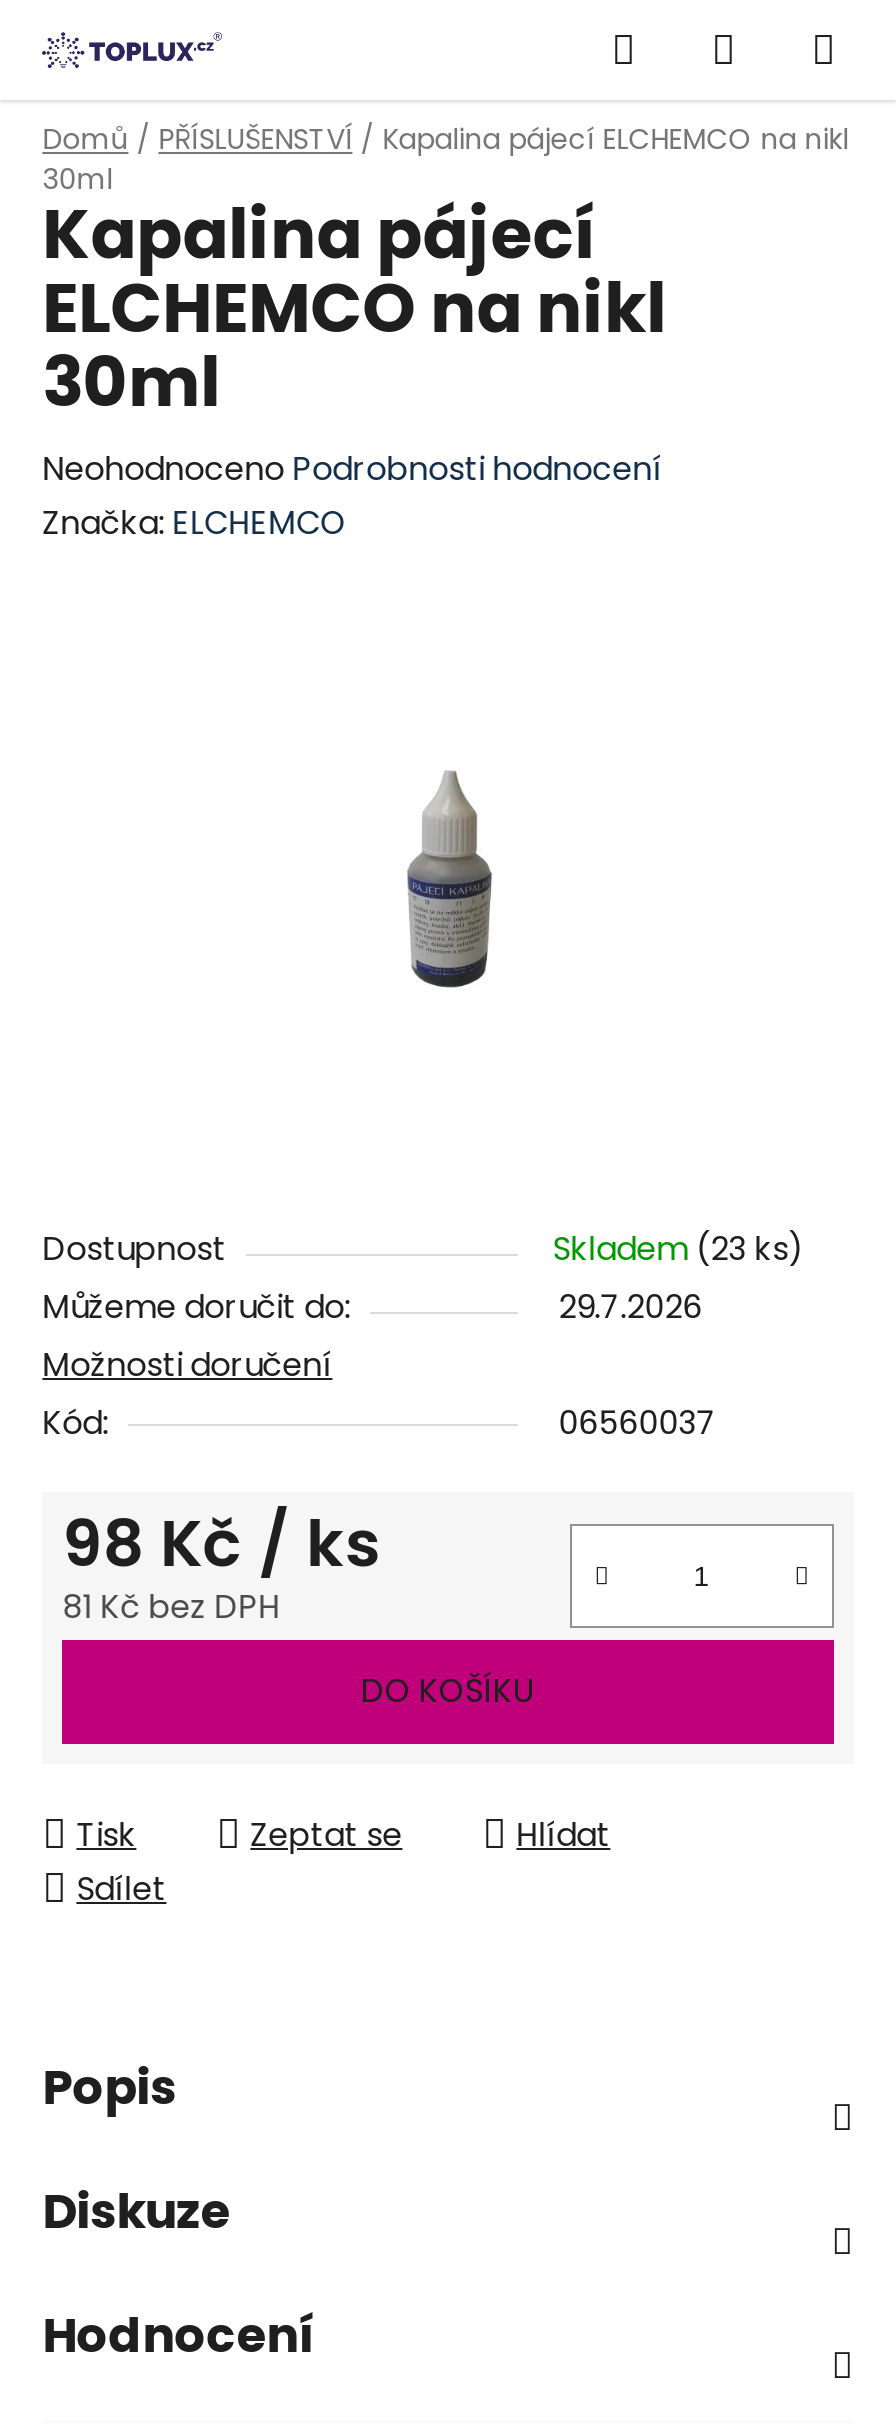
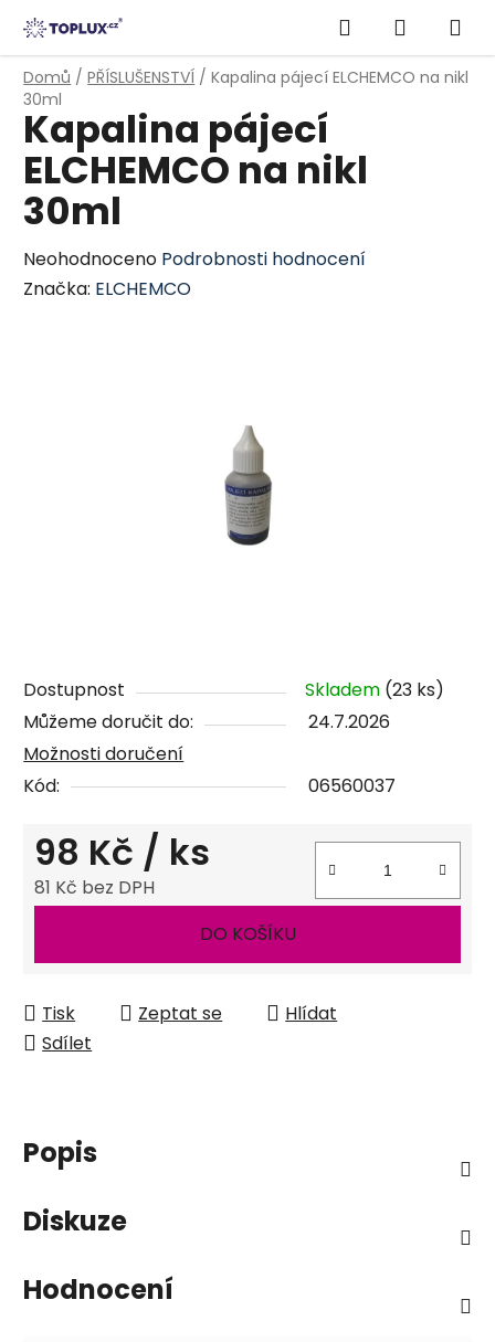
- 29.7.2026
+ 24.7.2026
